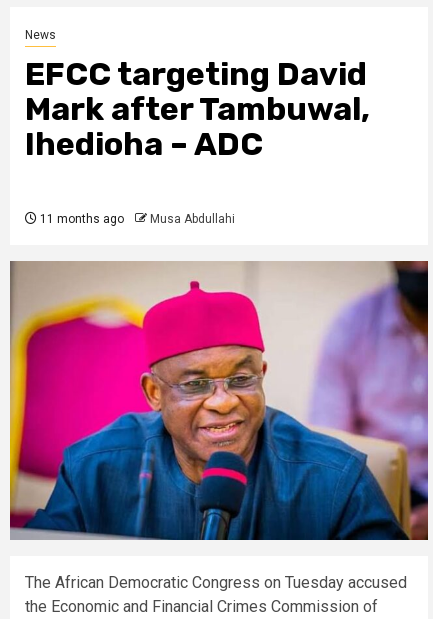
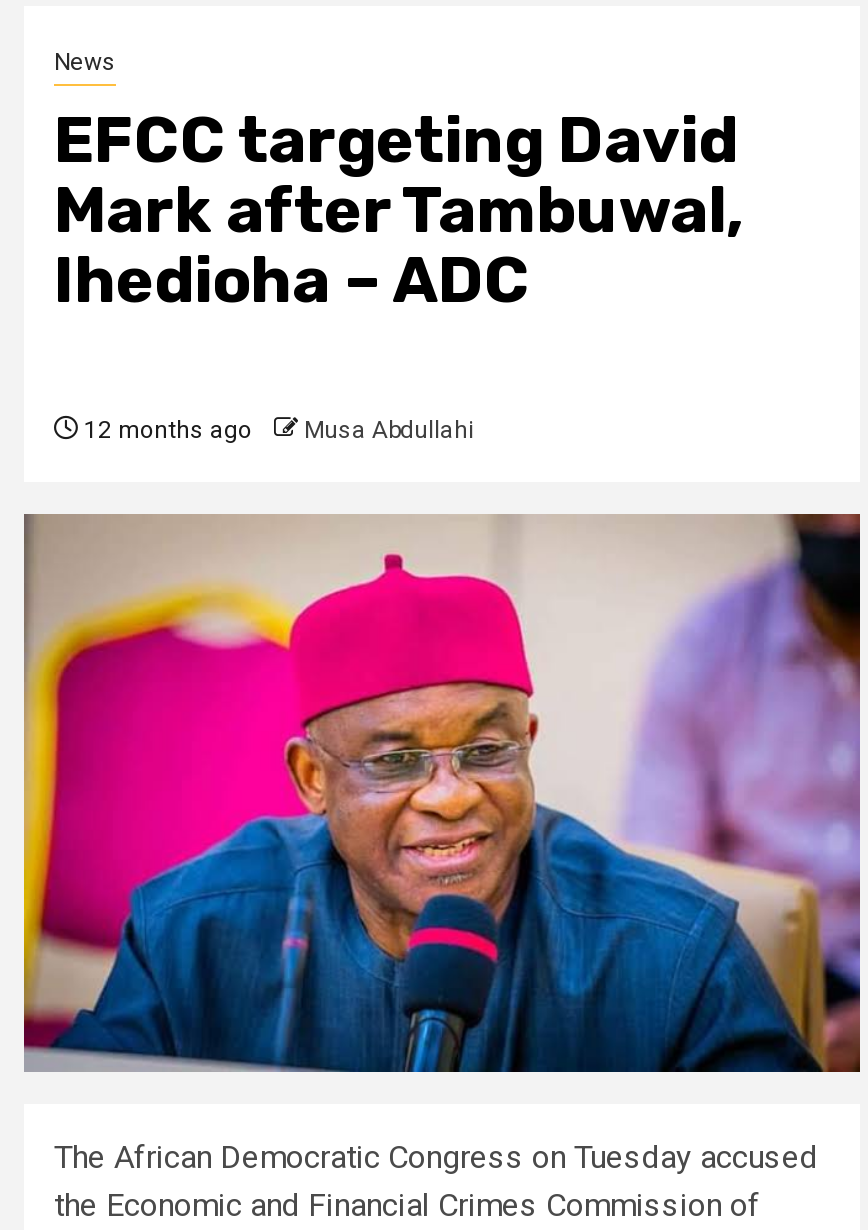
- 11 months ago Musa Abdullahi
+ 12 months ago Musa Abdullahi
